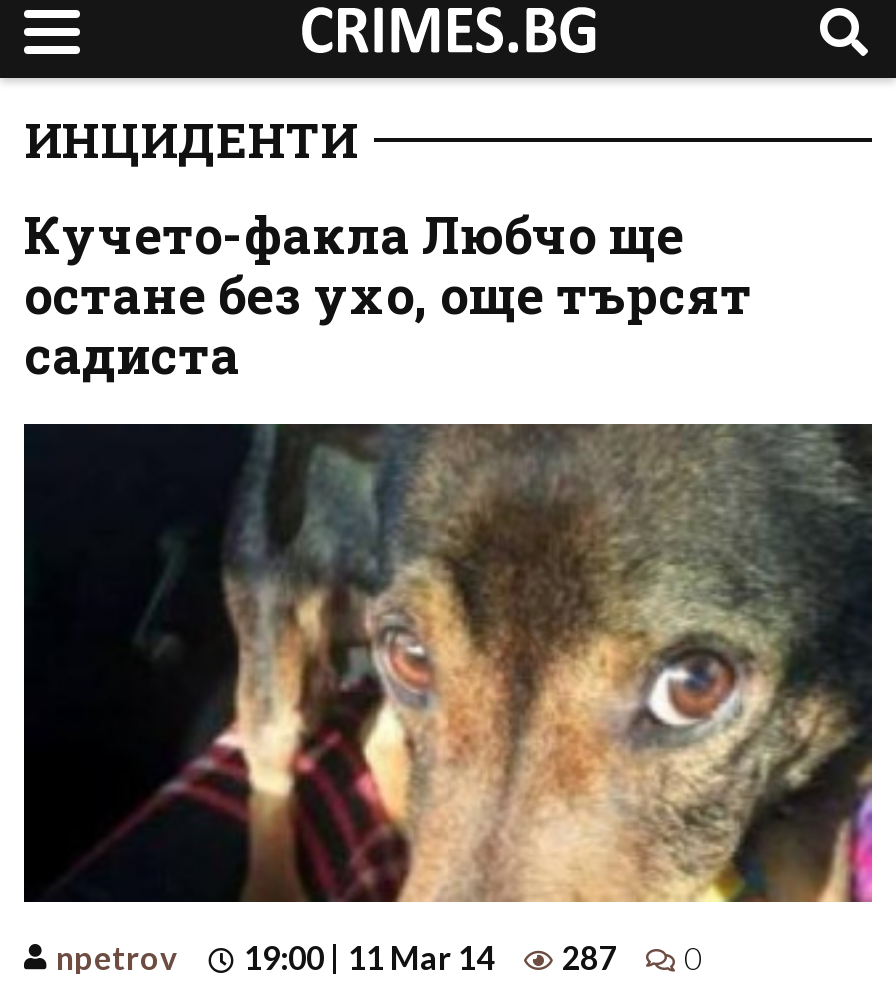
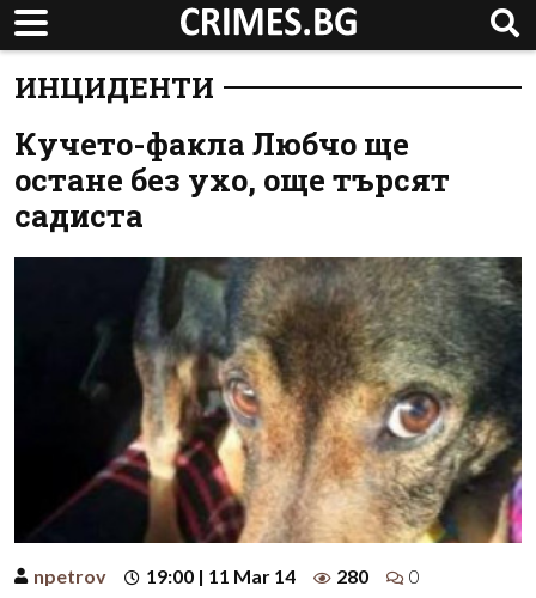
- 287
+ 280
